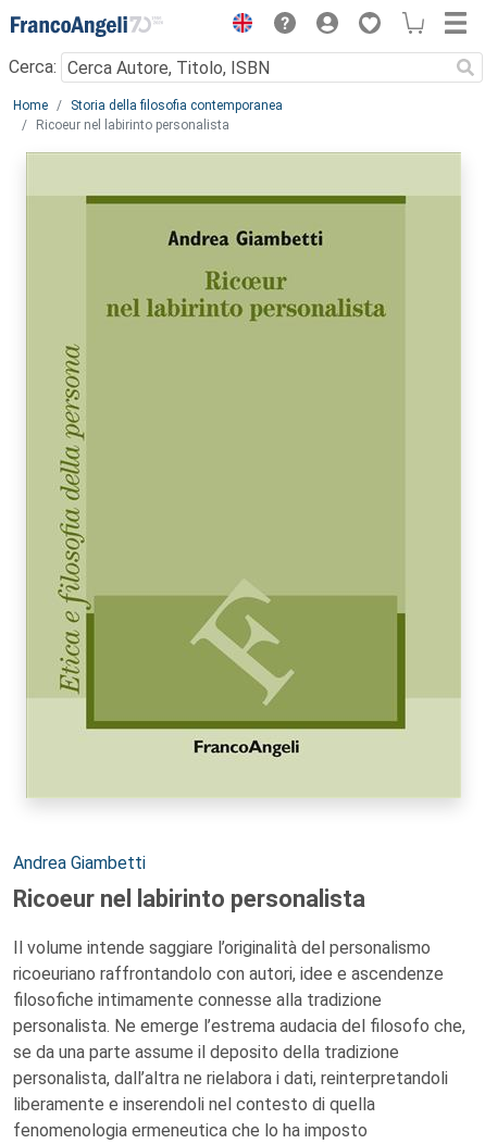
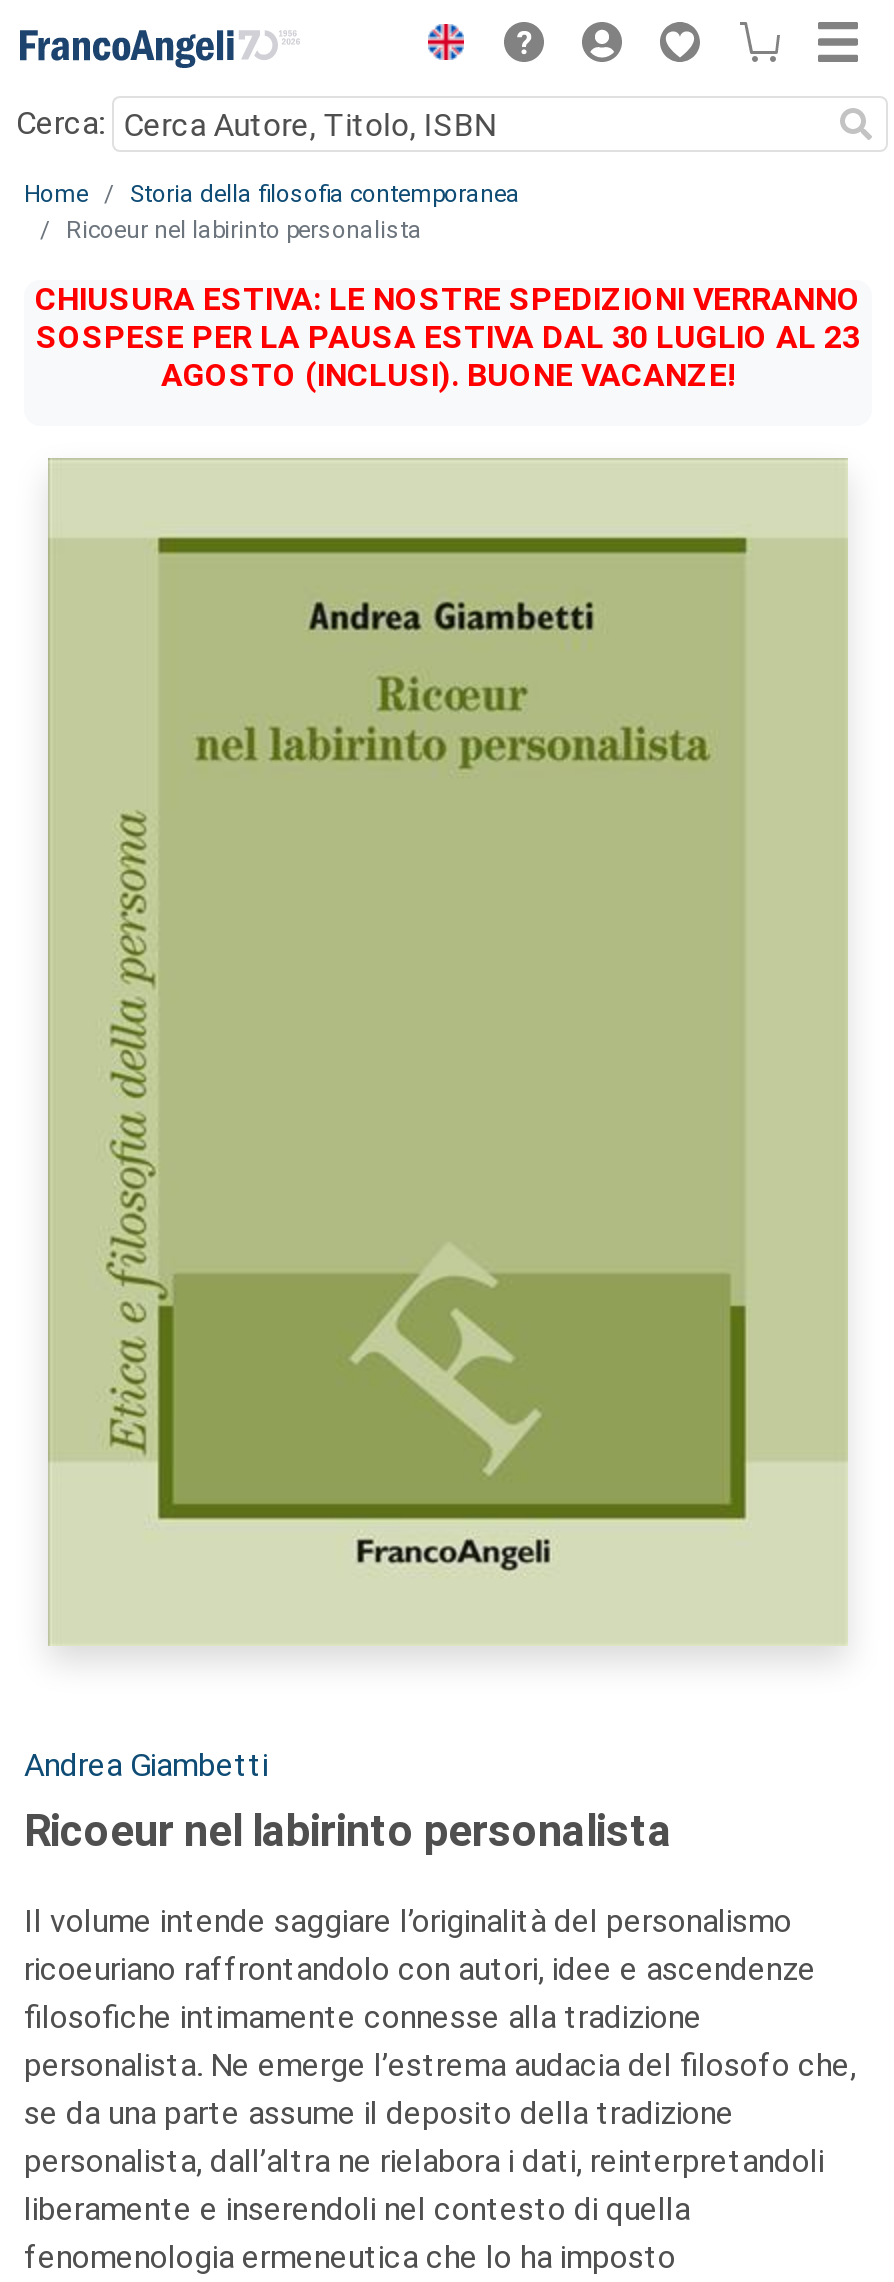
+ CHIUSURA ESTIVA: LE NOSTRE SPEDIZIONI VERRANNO
+ SOSPESE PER LA PAUSA ESTIVA DAL 30 LUGLIO AL 23
+ AGOSTO (INCLUSI). BUONE VACANZE!
